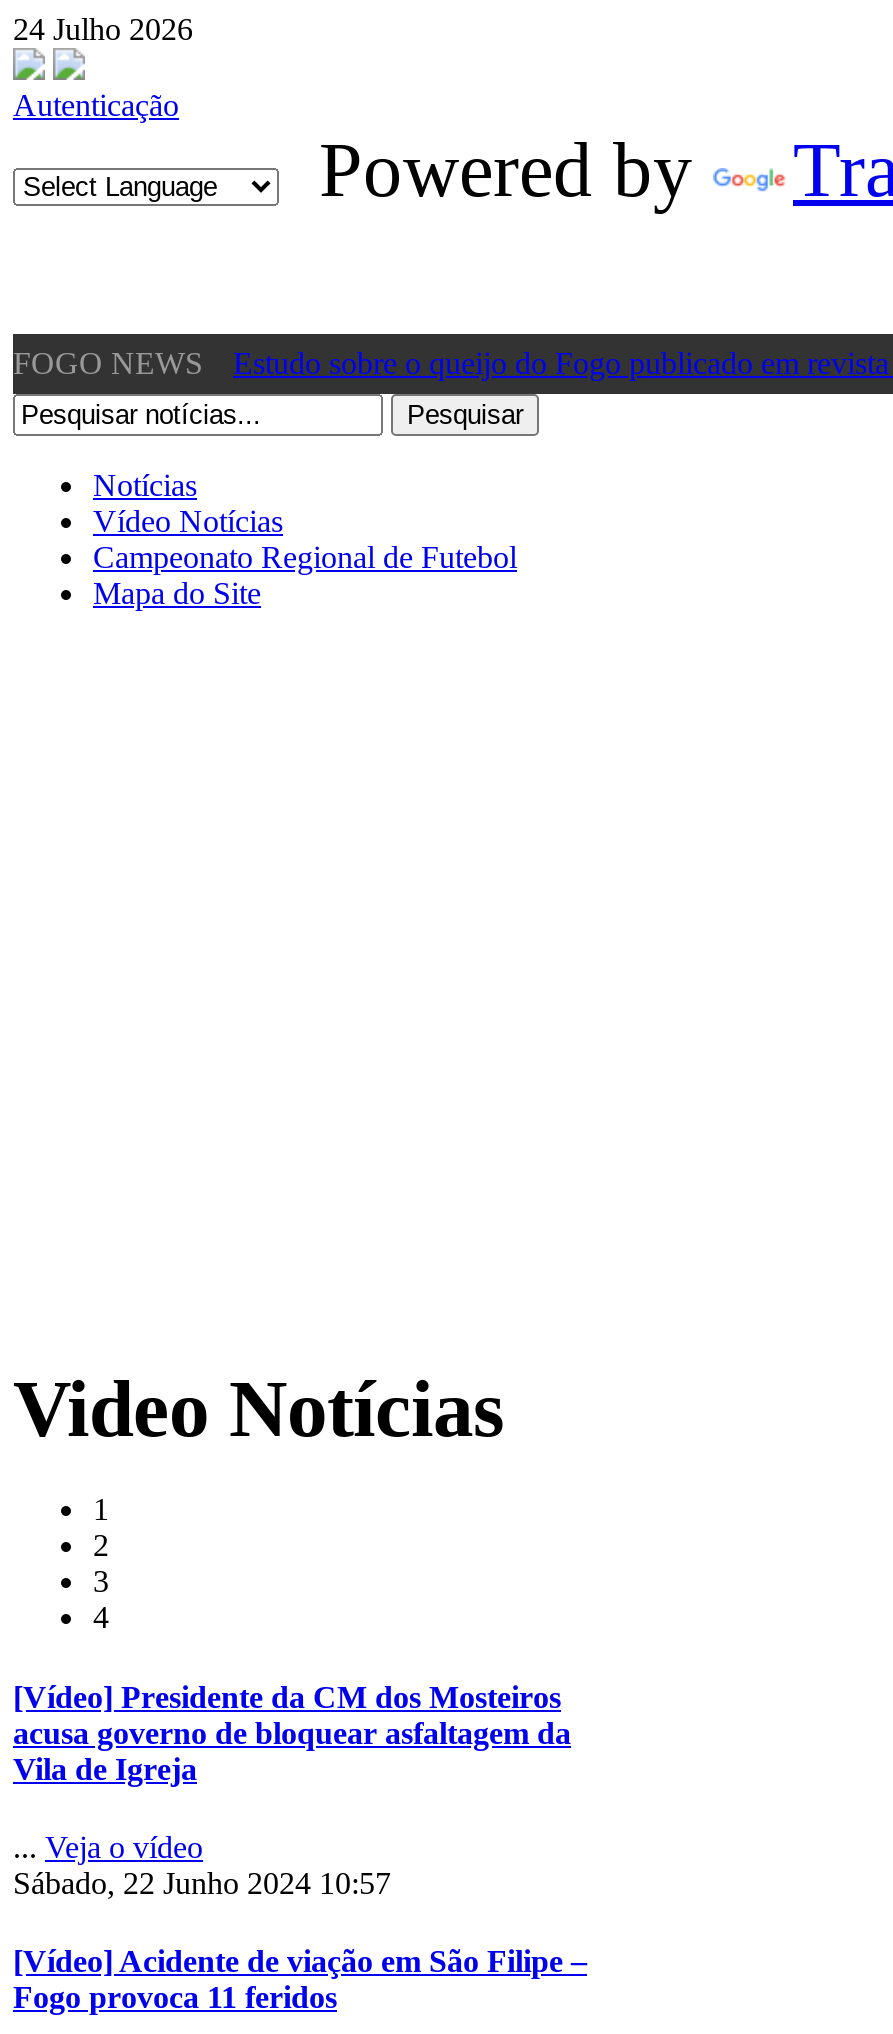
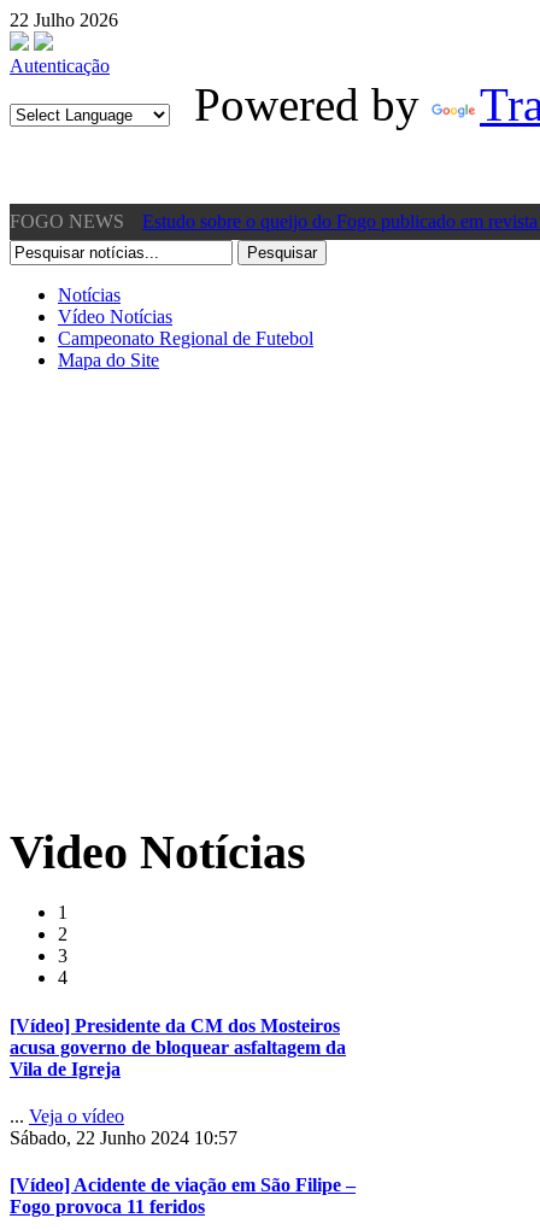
- 24 Julho 2026
+ 22 Julho 2026
